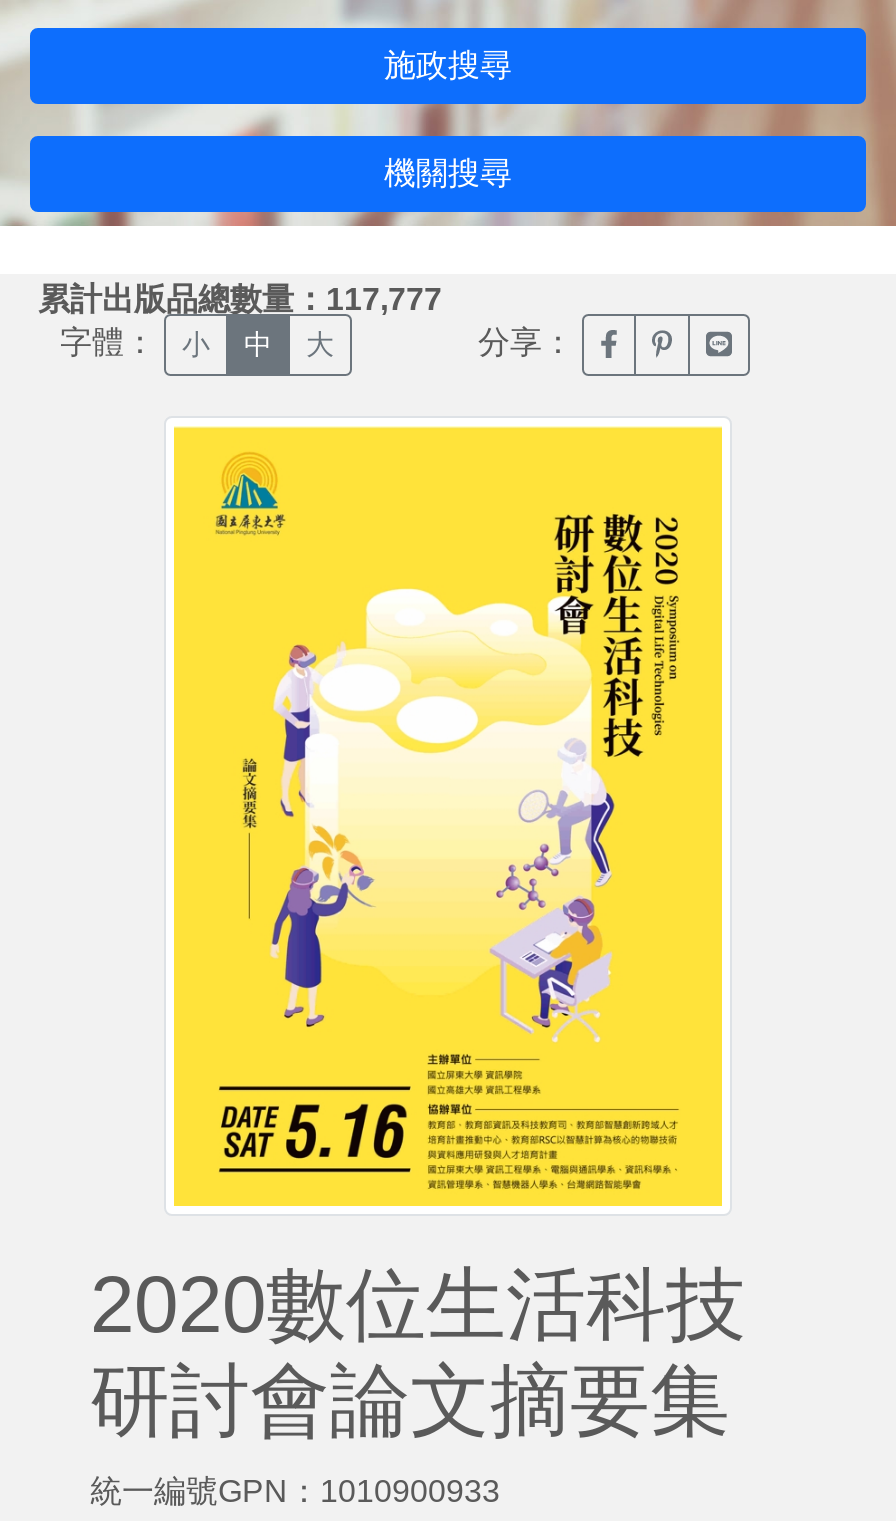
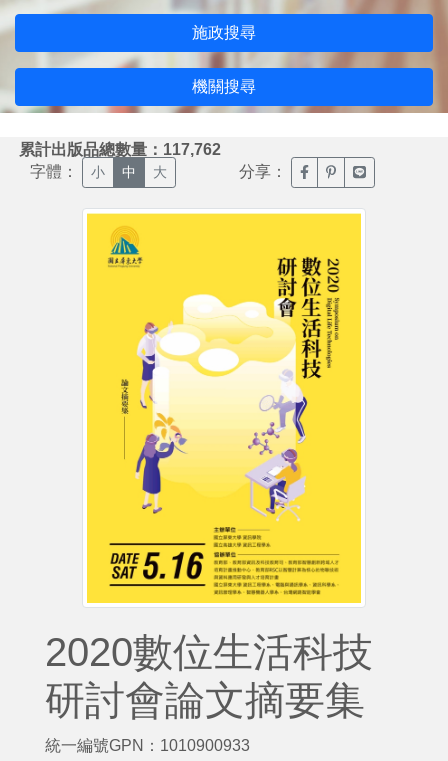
- 累計出版品總數量：117,777
+ 累計出版品總數量：117,762
